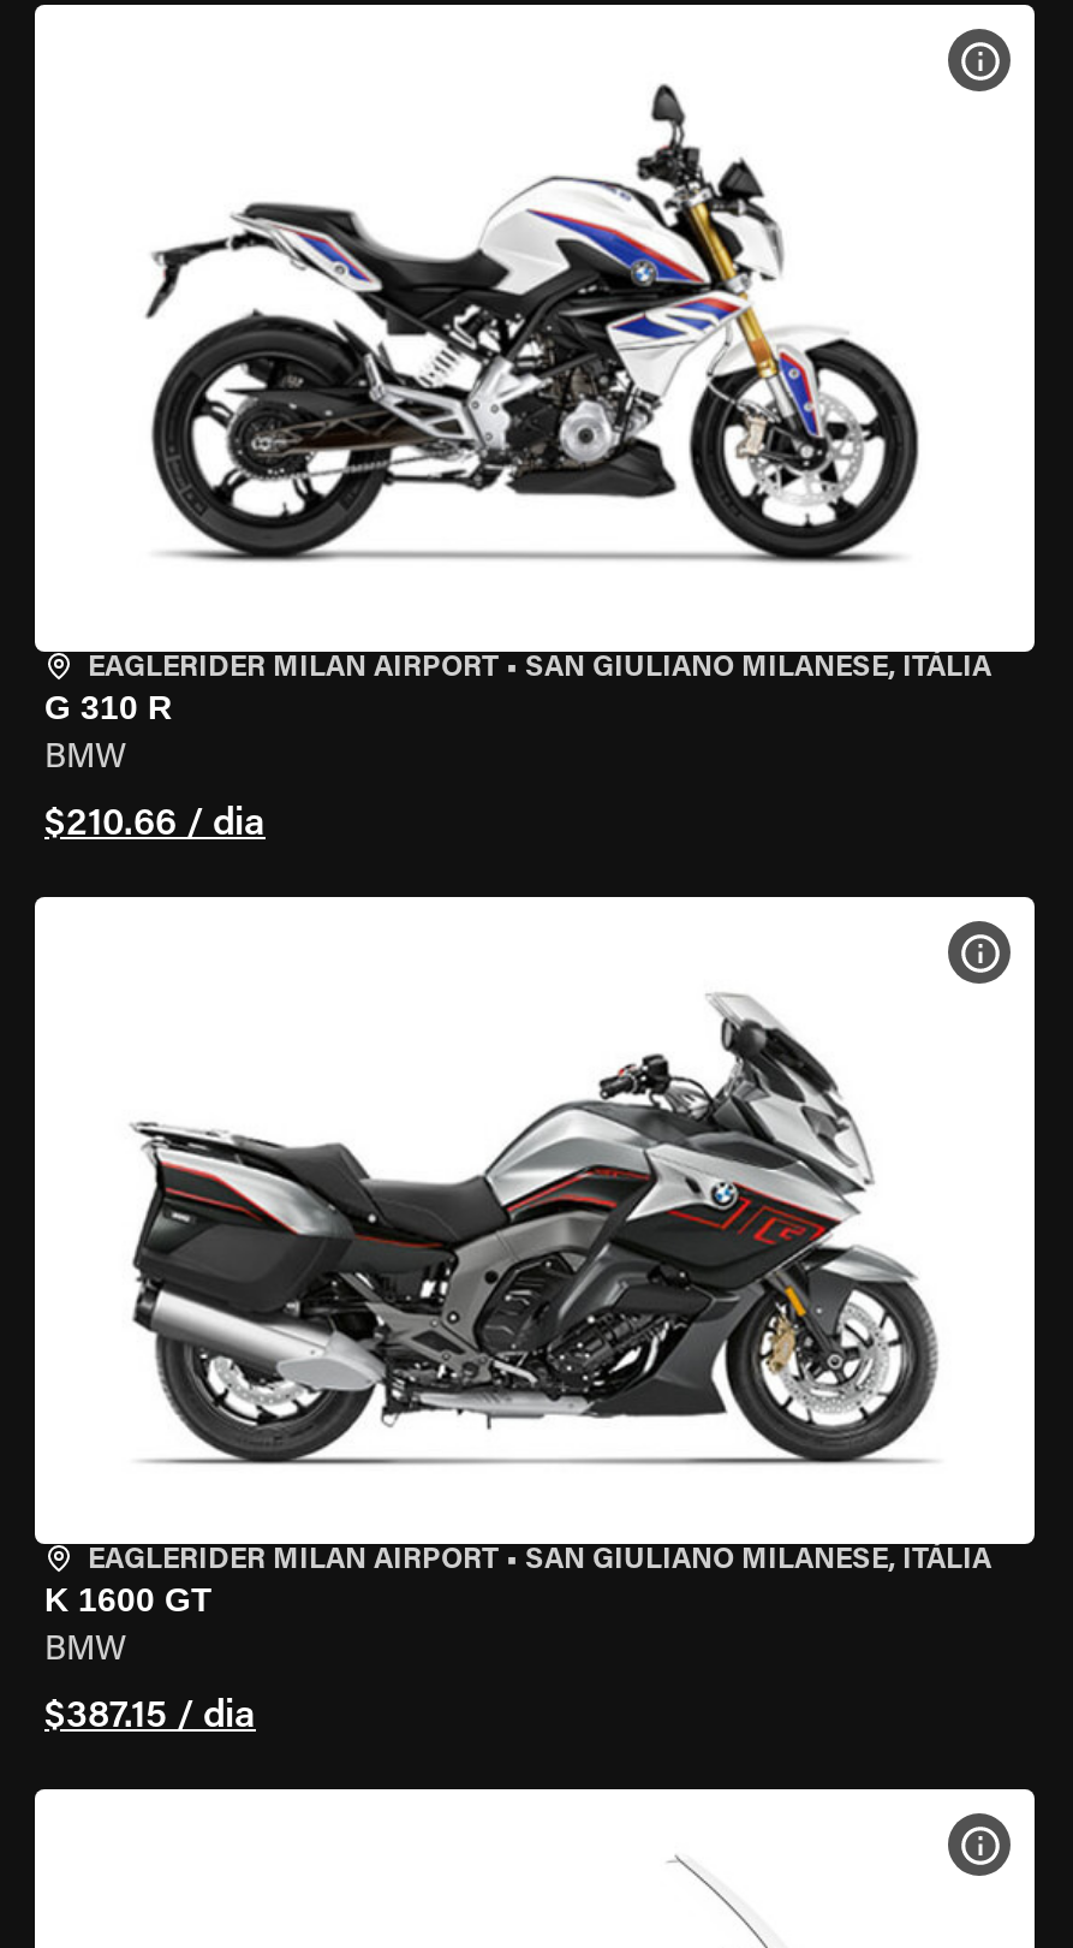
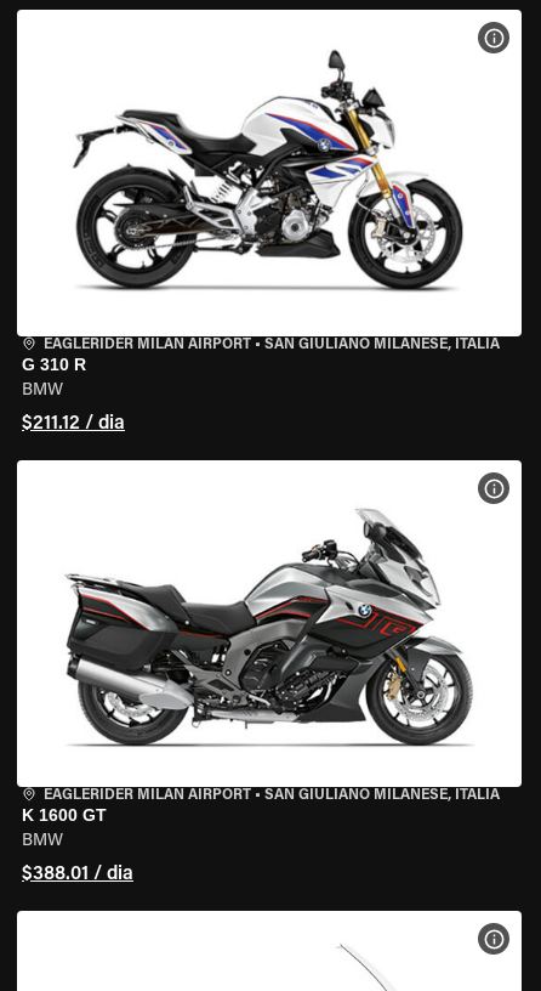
- $210.66 / dia
+ $211.12 / dia

- $387.15 / dia
+ $388.01 / dia
